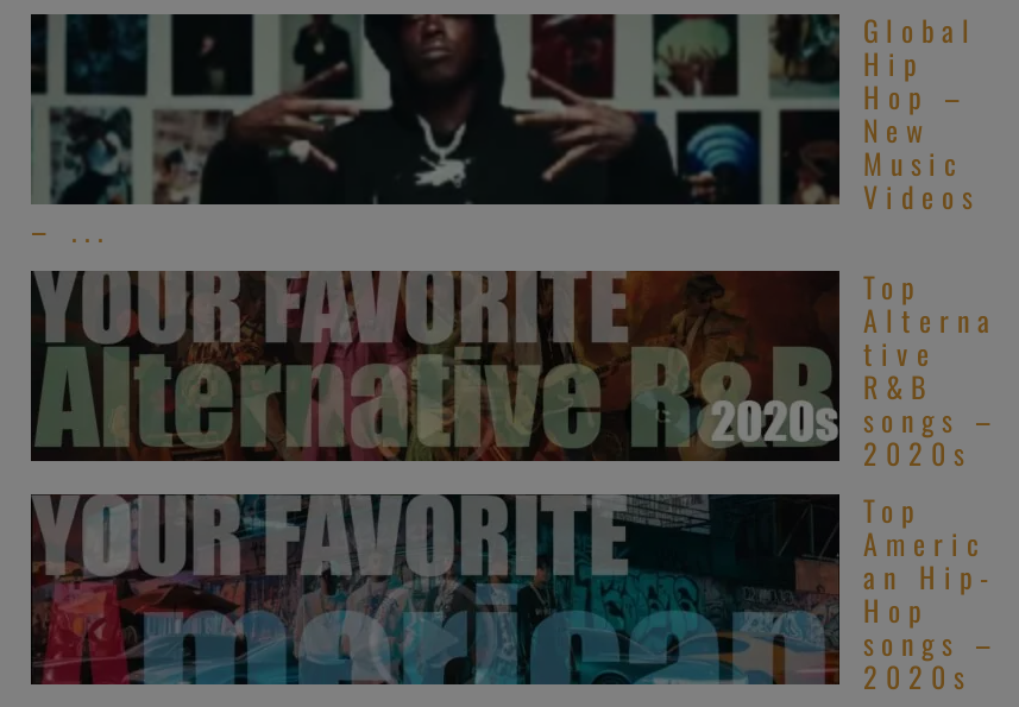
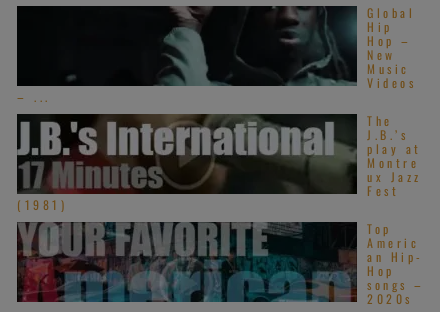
- [image]
- Top
- Alterna
- tive
- R&B
- songs –
- 2020s
+ [image]
+ The
+ J.B.’s
+ play at
+ Montre
+ ux Jazz
+ Fest
+ (1981)

- [image]
+ [image]
